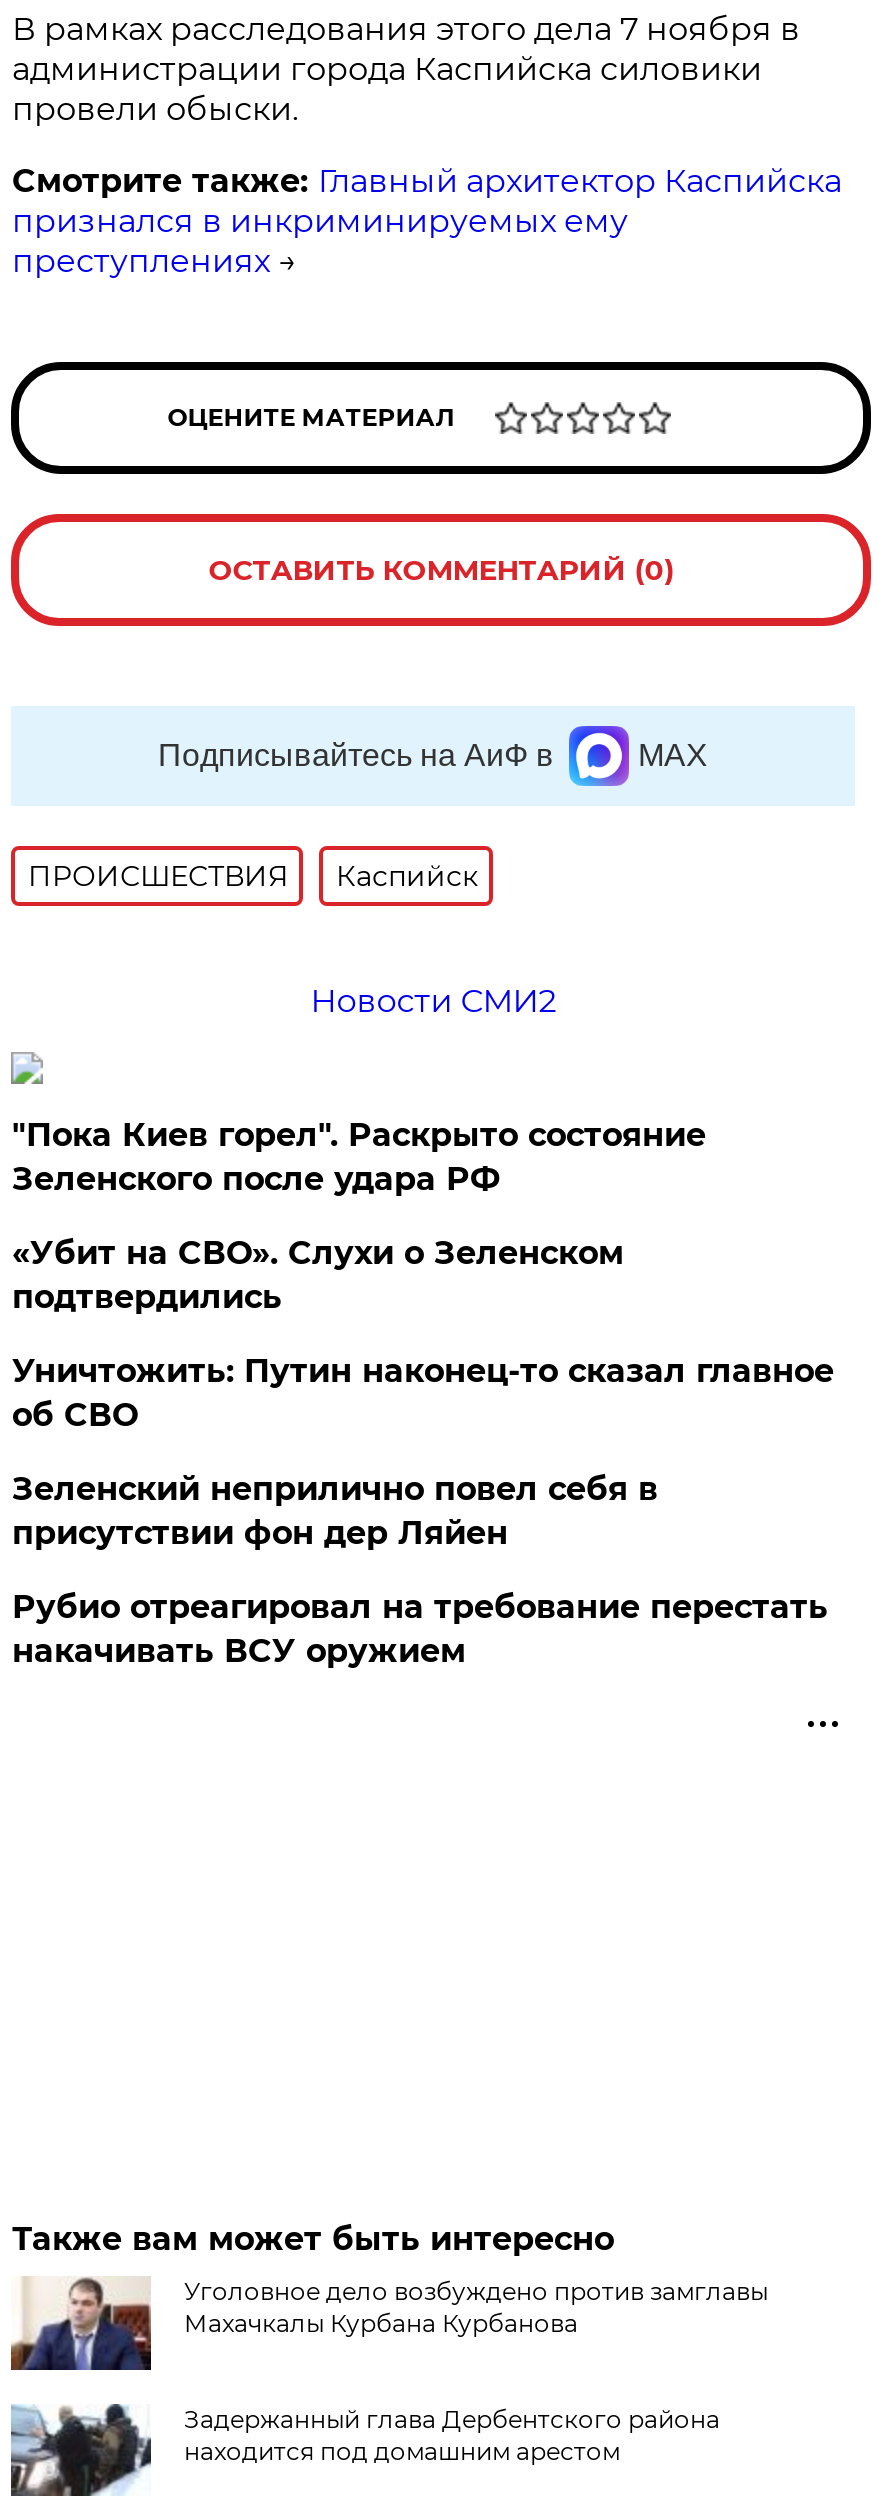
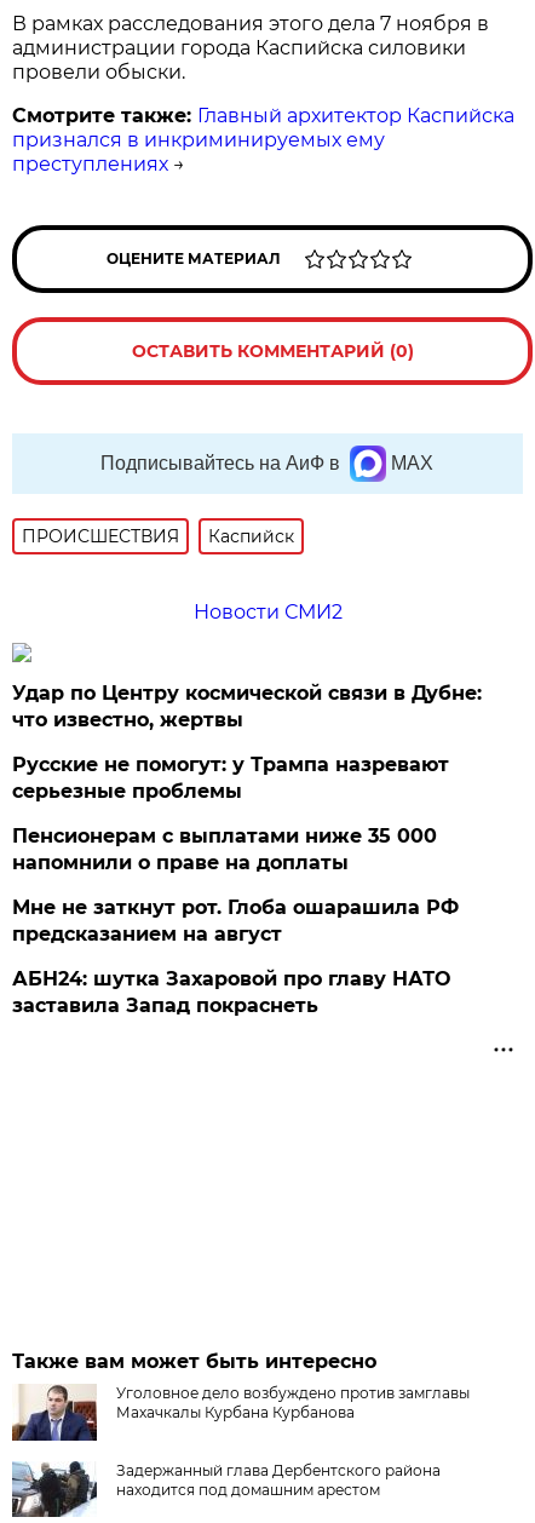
- "Пока Киев горел". Раскрыто состояние
- Зеленского после удара РФ
+ Удар по Центру космической связи в Дубне:
+ что известно, жертвы

- «Убит на СВО». Слухи о Зеленском
- подтвердились
+ Русские не помогут: у Трампа назревают
+ серьезные проблемы

- Уничтожить: Путин наконец-то сказал главное
- об СВО
+ Пенсионерам с выплатами ниже 35 000
+ напомнили о праве на доплаты

- Зеленский неприлично повел cебя в
- присутствии фон дер Ляйен
+ Мне не заткнут рот. Глоба ошарашила РФ
+ предсказанием на август

- Рубио отреагировал на требование перестать
- накачивать ВСУ оружием
+ АБН24: шутка Захаровой про главу НАТО
+ заставила Запад покраснеть
